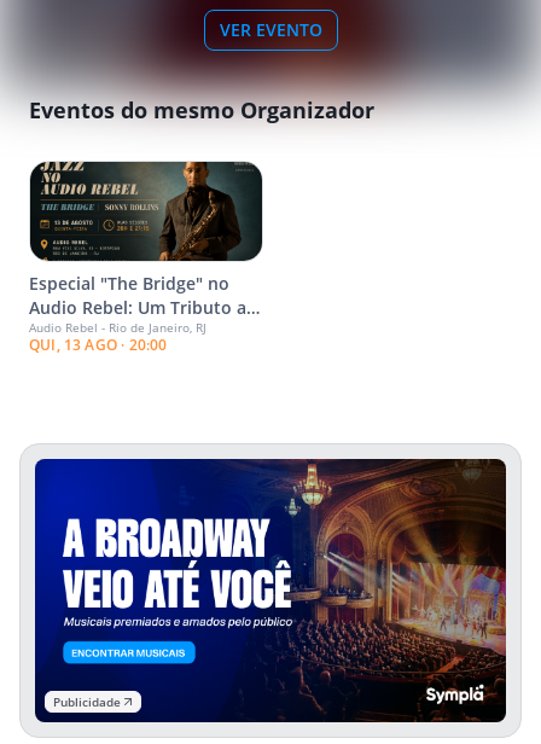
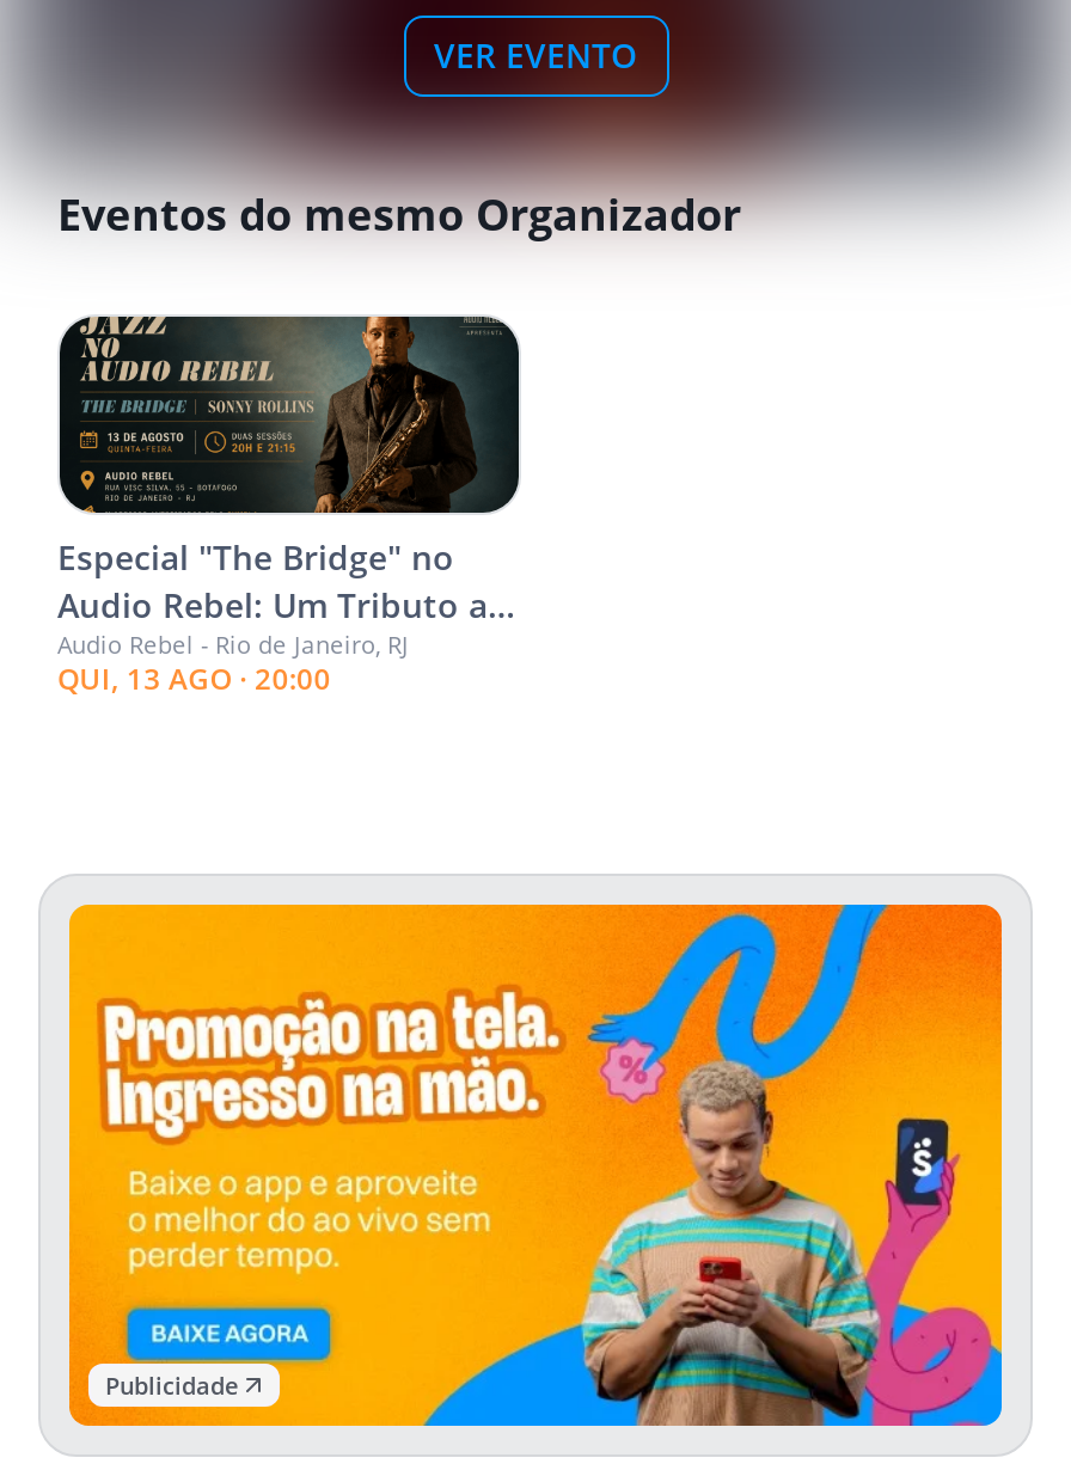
- [image]
+ [image]
